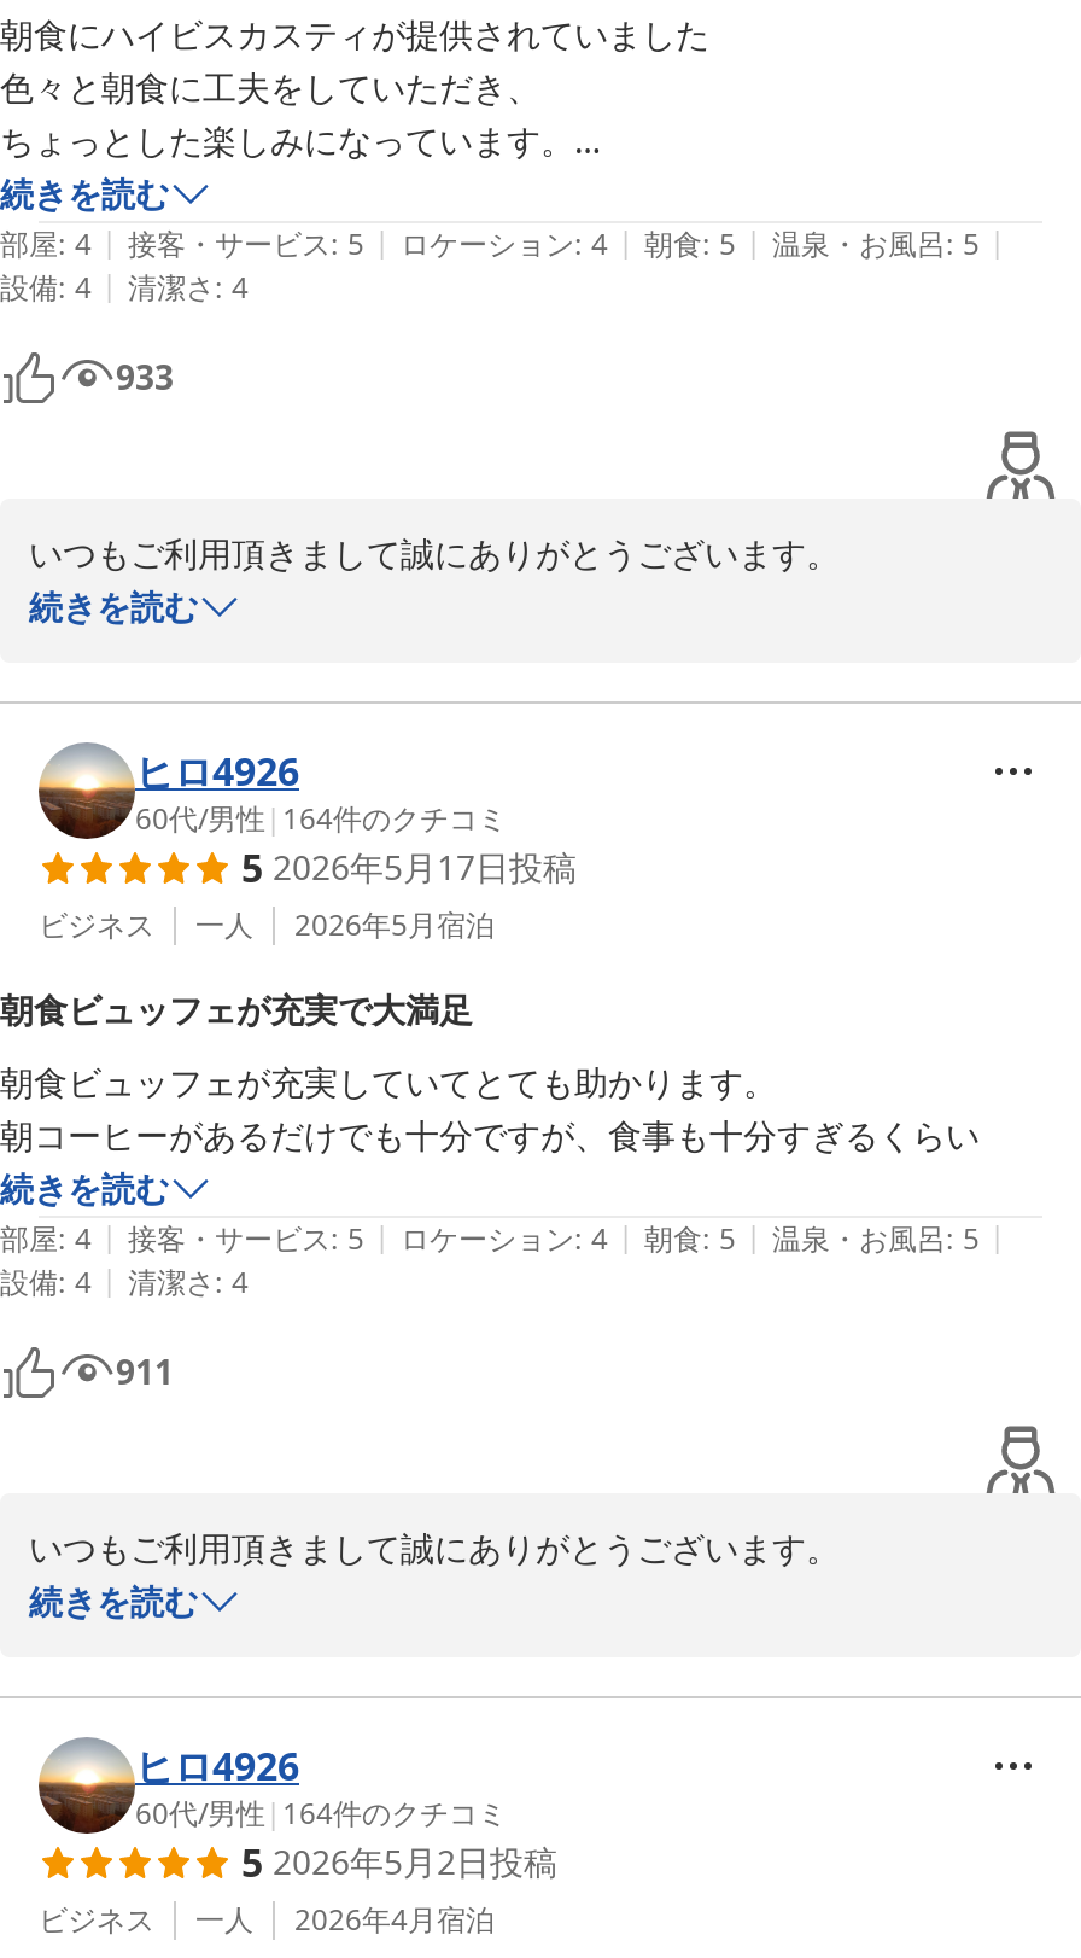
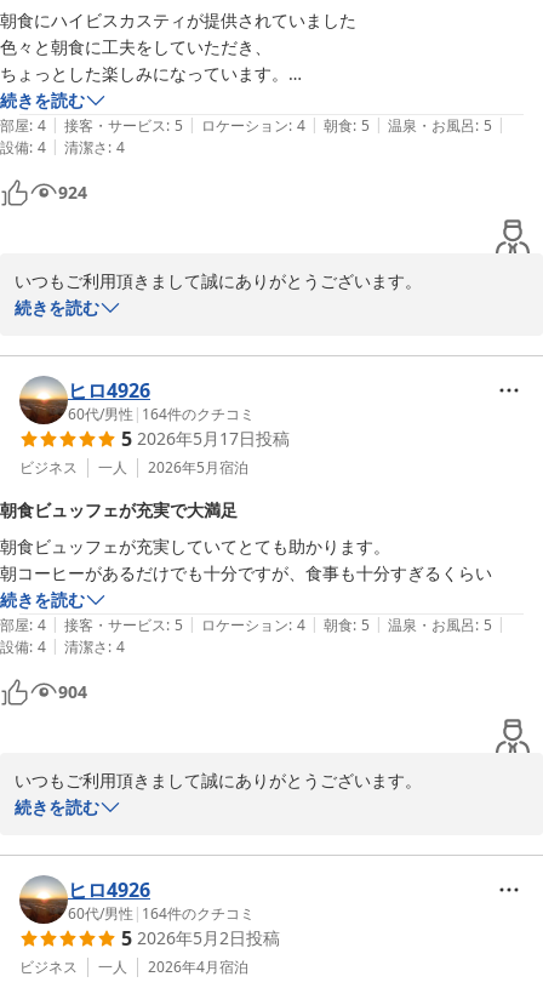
- 933
+ 924

- 911
+ 904
